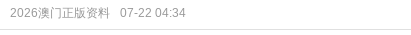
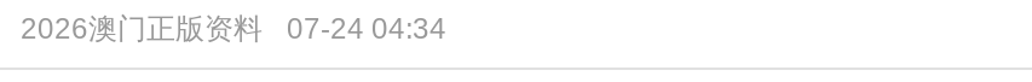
- 2026澳门正版资料 07-22 04:34
+ 2026澳门正版资料 07-24 04:34
